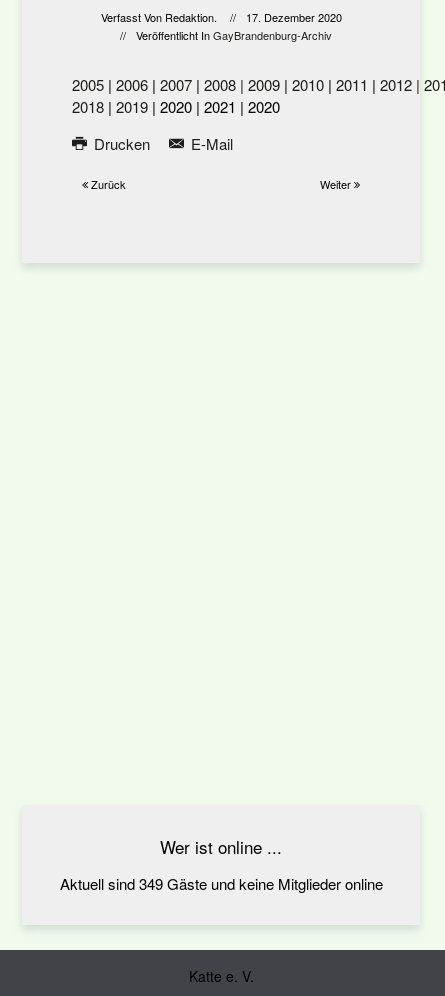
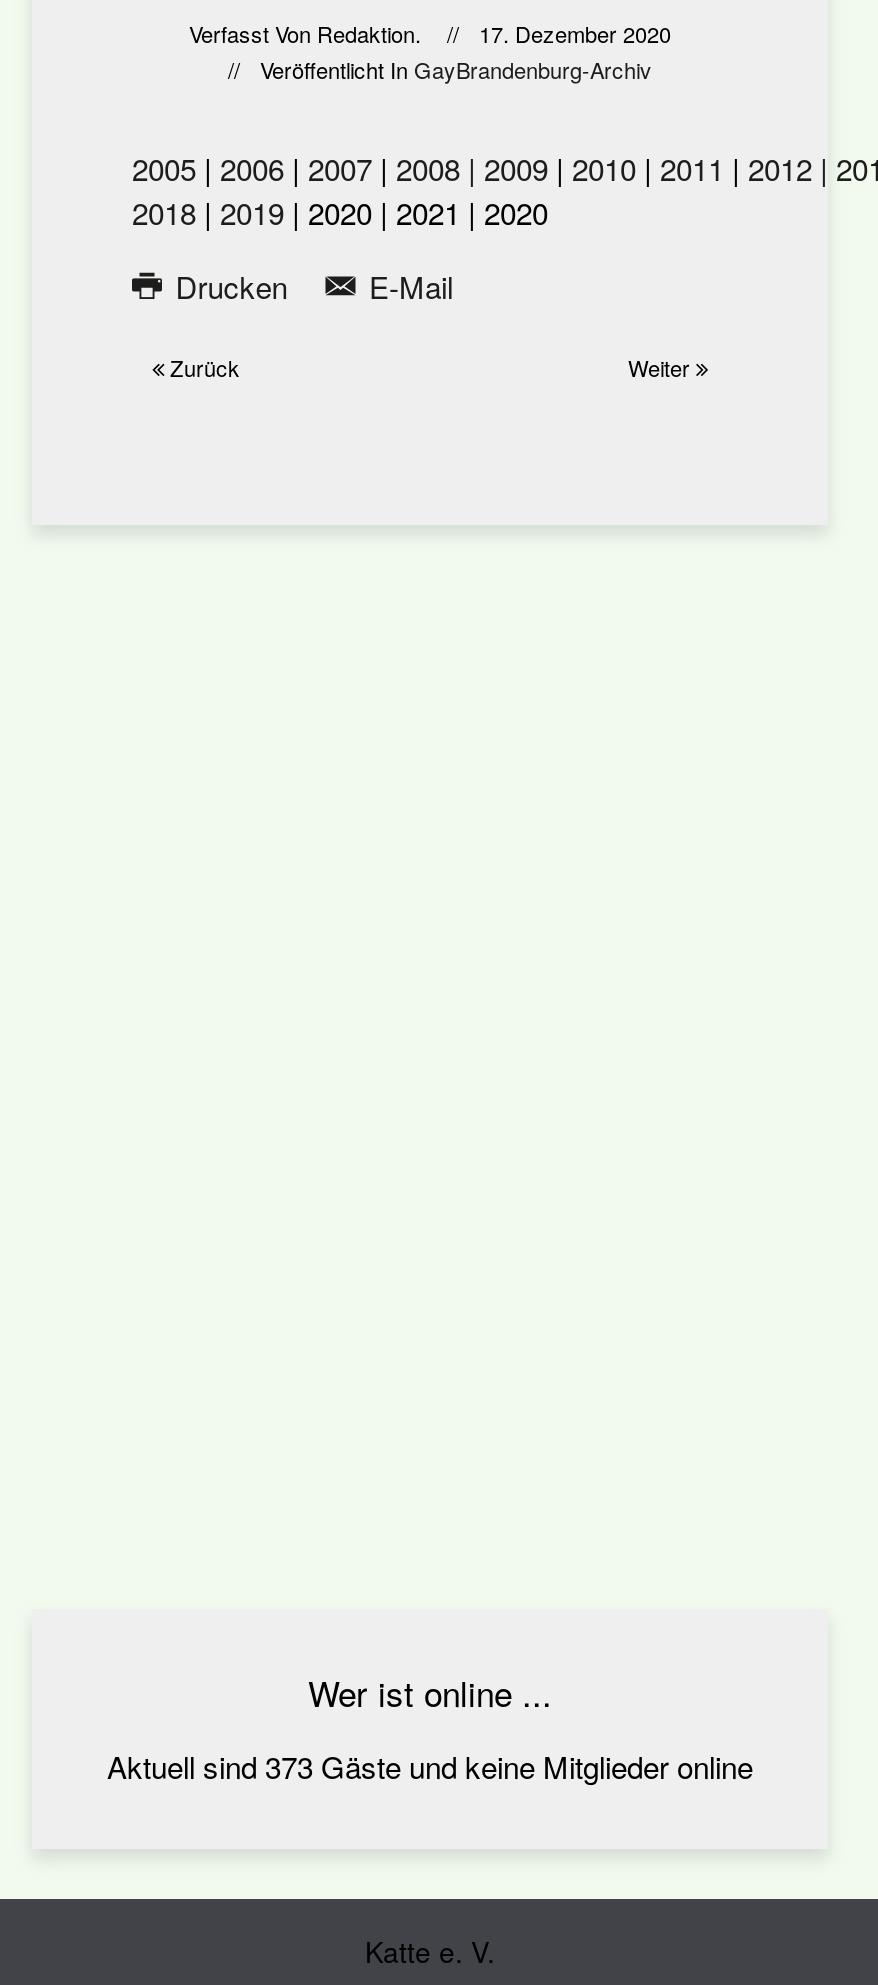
- Aktuell sind 349 Gäste und keine Mitglieder online
+ Aktuell sind 373 Gäste und keine Mitglieder online
